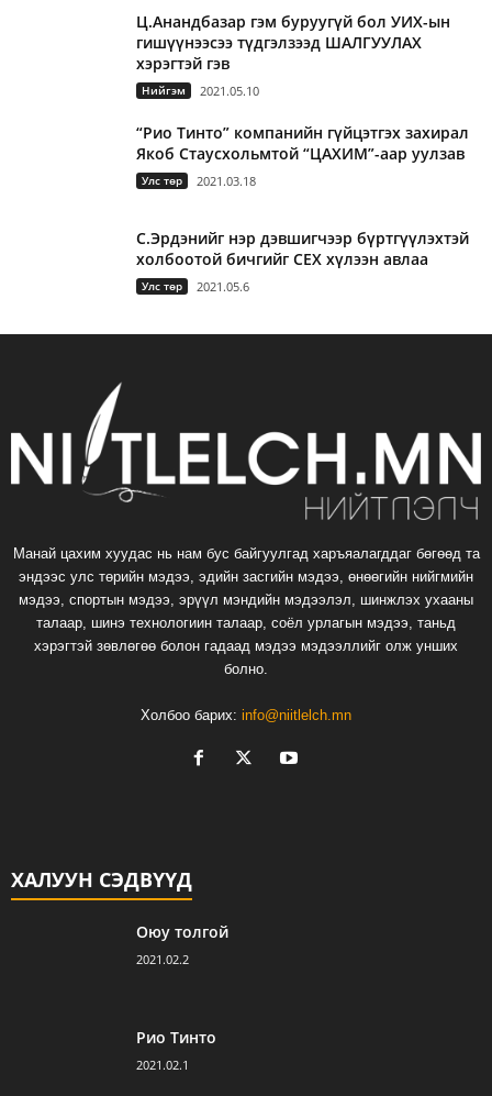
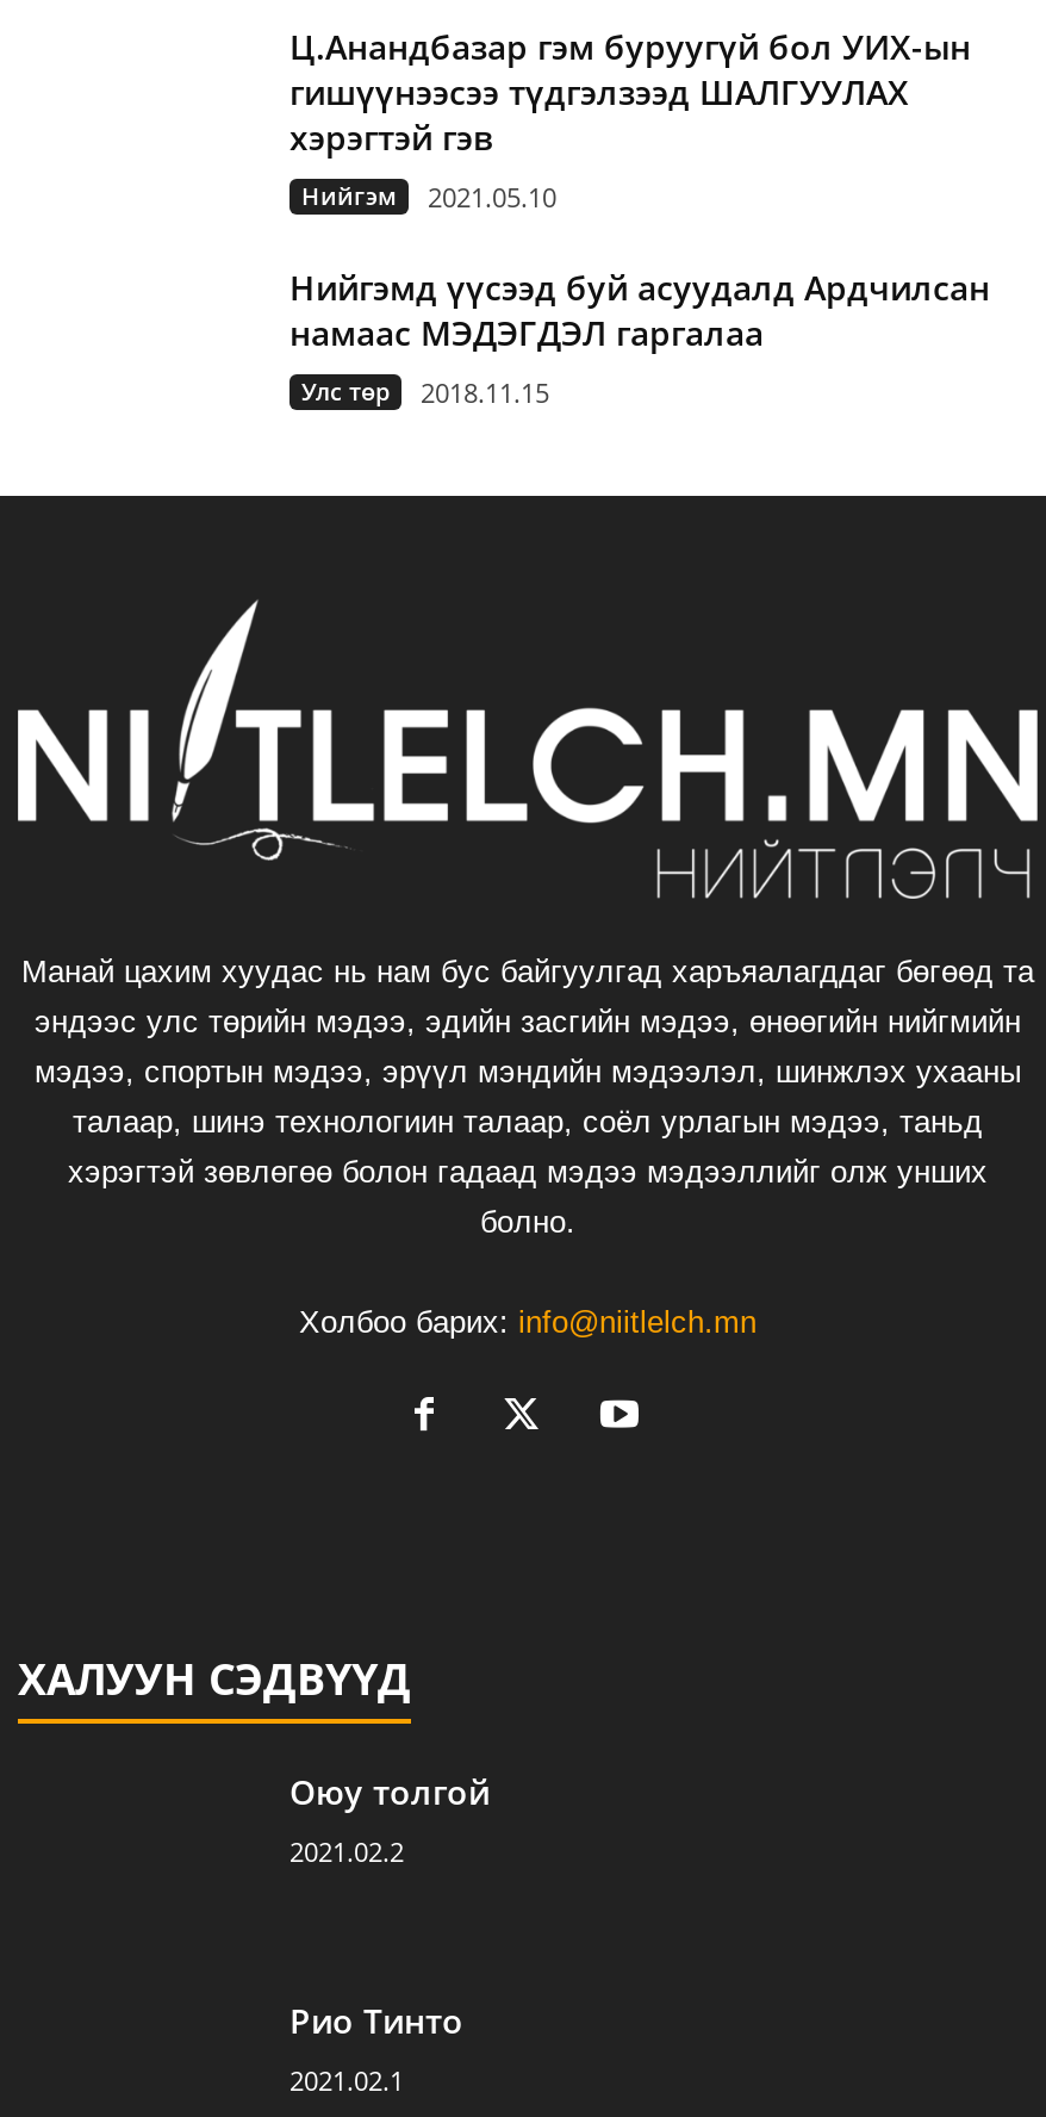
- “Рио Тинто” компанийн гүйцэтгэх захирал
- Якоб Стаусхольмтой “ЦАХИМ”-аар уулзав
+ Нийгэмд үүсээд буй асуудалд Ардчилсан
+ намаас МЭДЭГДЭЛ гаргалаа

- 2021.03.18
- С.Эрдэнийг нэр дэвшигчээр бүртгүүлэхтэй
- холбоотой бичгийг СЕХ хүлээн авлаа
- Улс төр
- 2021.05.6
+ 2018.11.15
